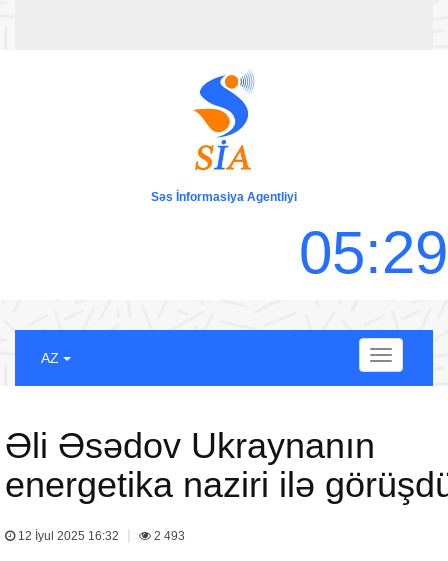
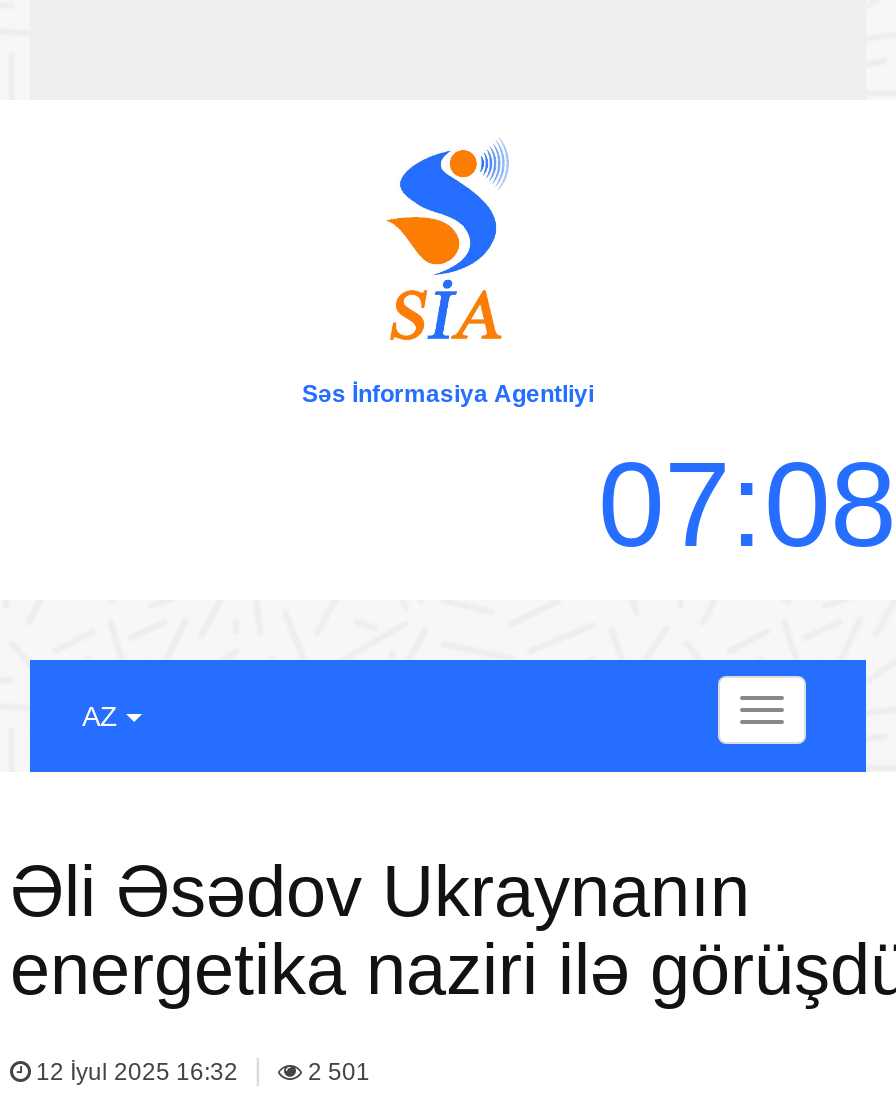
- 05:29
+ 07:08

- 2 493
+ 2 501
